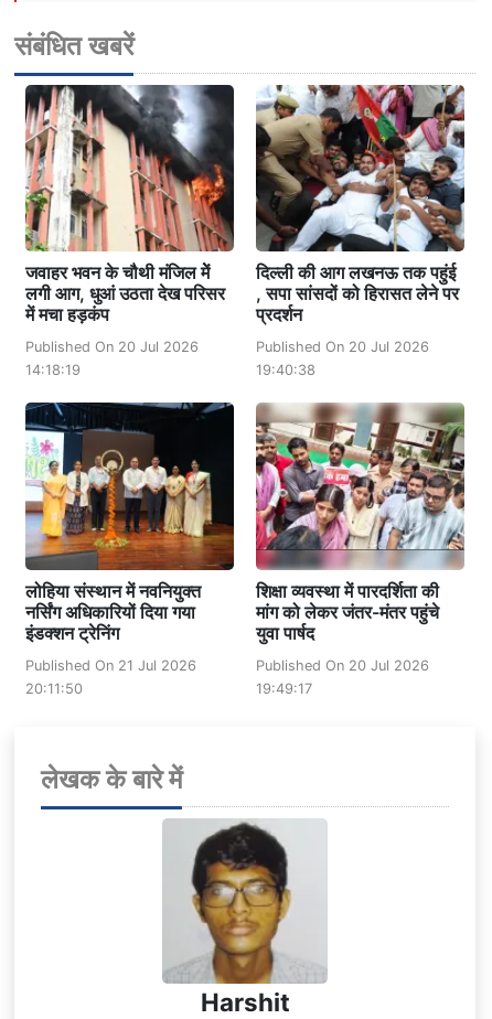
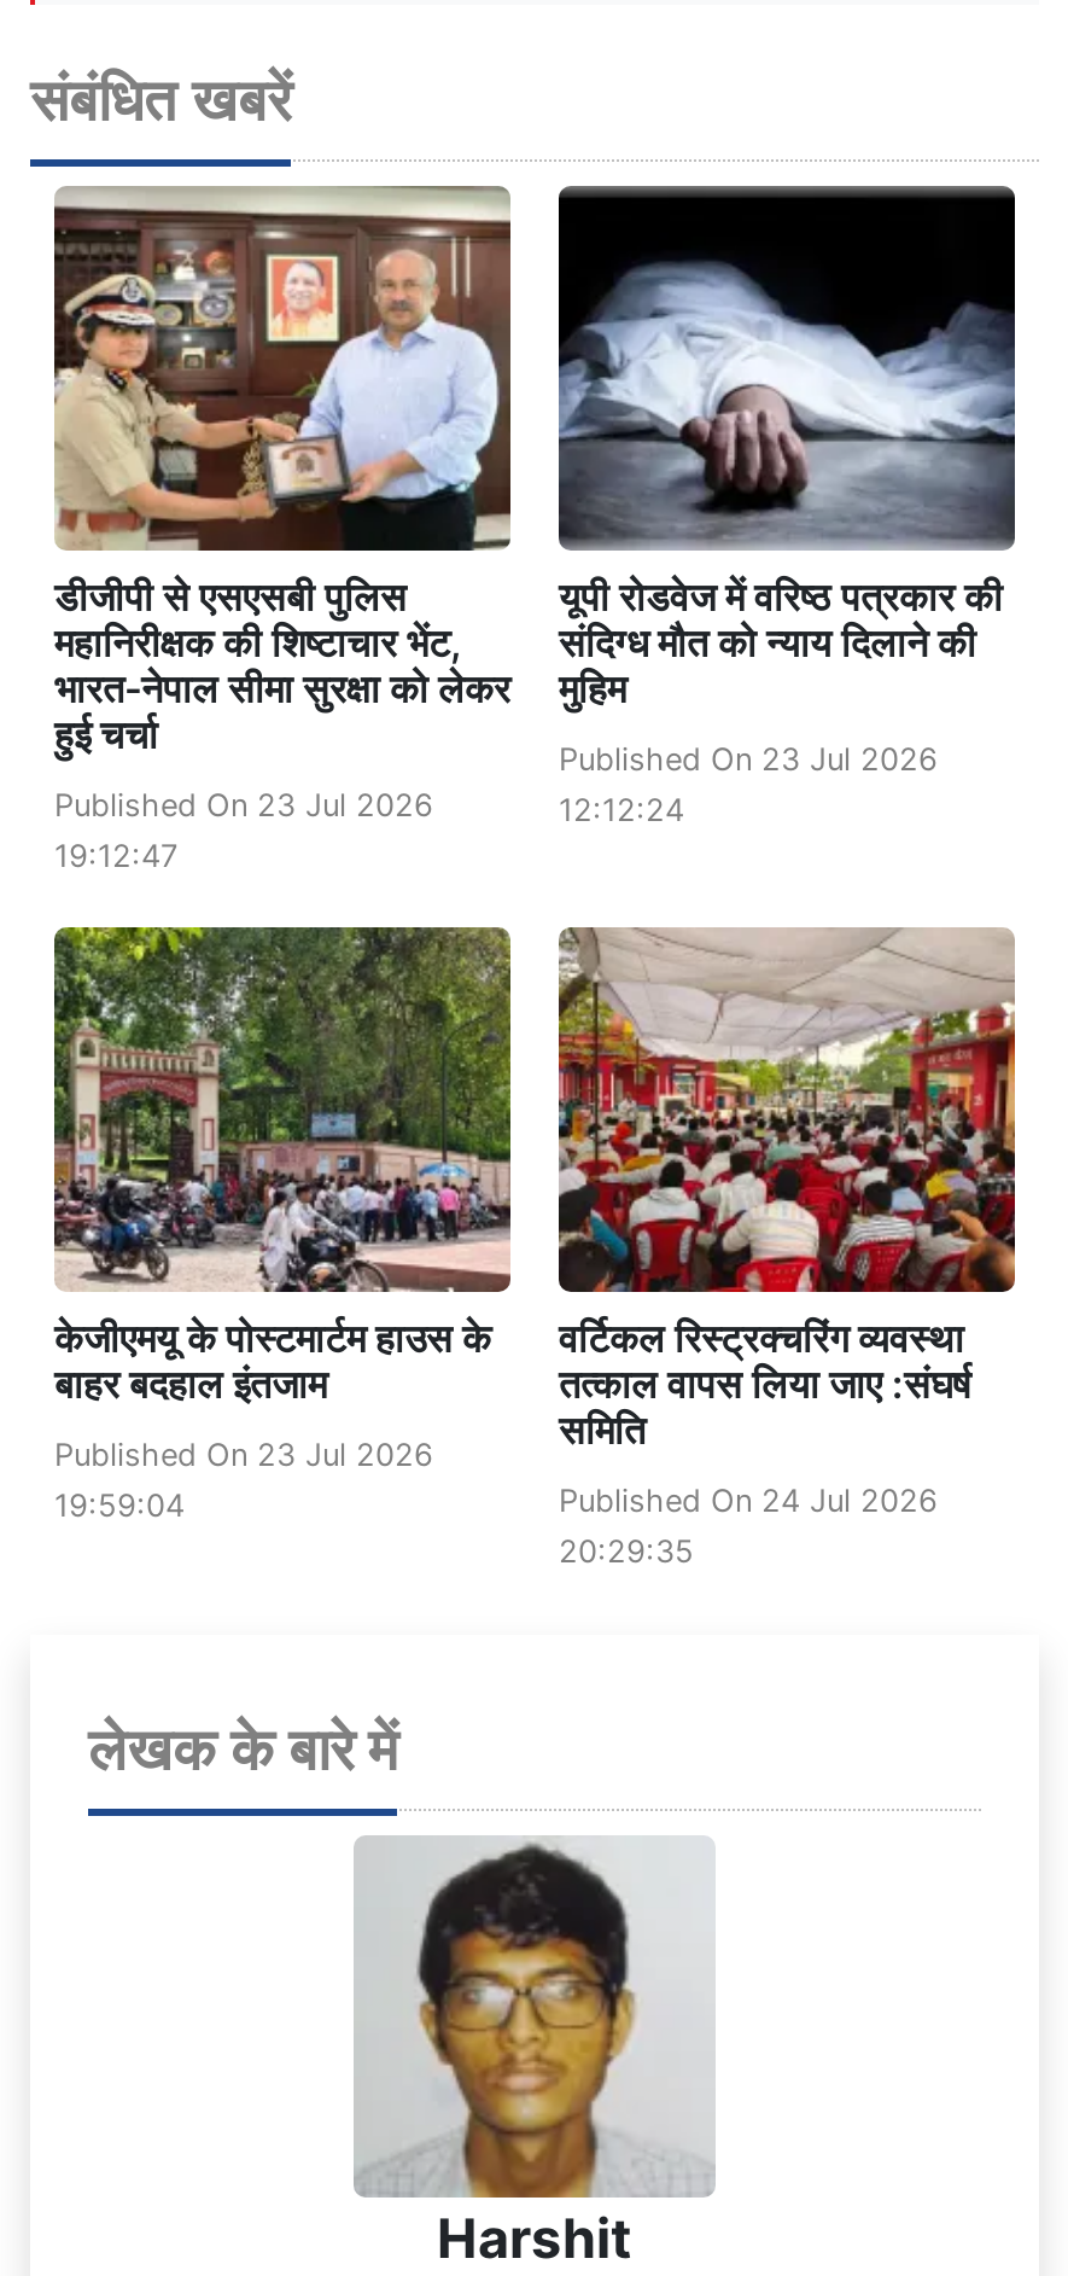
- [image]
- जवाहर भवन के चौथी मंजिल मेें
- लगी आग, धुआं उठता देख परिसर
- में मचा हड़कंप
+ [image]
+ डीजीपी से एसएसबी पुलिस
+ महानिरीक्षक की शिष्टाचार भेंट,
+ भारत-नेपाल सीमा सुरक्षा को लेकर
+ हुई चर्चा

- [image]
- दिल्ली की आग लखनऊ तक पहुंई
- , सपा सांसदों को हिरासत लेने पर
- प्रदर्शन
+ [image]
+ यूपी रोडवेज में वरिष्ठ पत्रकार की
+ संदिग्ध मौत को न्याय दिलाने की
+ मुहिम

- Published On 20 Jul 2026
- 14:18:19
+ Published On 23 Jul 2026
+ 19:12:47

- Published On 20 Jul 2026
- 19:40:38
+ Published On 23 Jul 2026
+ 12:12:24

- [image]
- लोहिया संस्थान में नवनियुक्त
- नर्सिंग अधिकारियों दिया गया
- इंडक्शन ट्रेनिंग
+ [image]
+ केजीएमयू के पोस्टमार्टम हाउस के
+ बाहर बदहाल इंतजाम

- [image]
- शिक्षा व्यवस्था में पारदर्शिता की
- मांग को लेकर जंतर-मंतर पहुंचे
- युवा पार्षद
+ [image]
+ वर्टिकल रिस्ट्रक्चरिंग व्यवस्था
+ तत्काल वापस लिया जाए :संघर्ष
+ समिति

- Published On 21 Jul 2026
- 20:11:50
+ Published On 23 Jul 2026
+ 19:59:04

- Published On 20 Jul 2026
- 19:49:17
+ Published On 24 Jul 2026
+ 20:29:35
